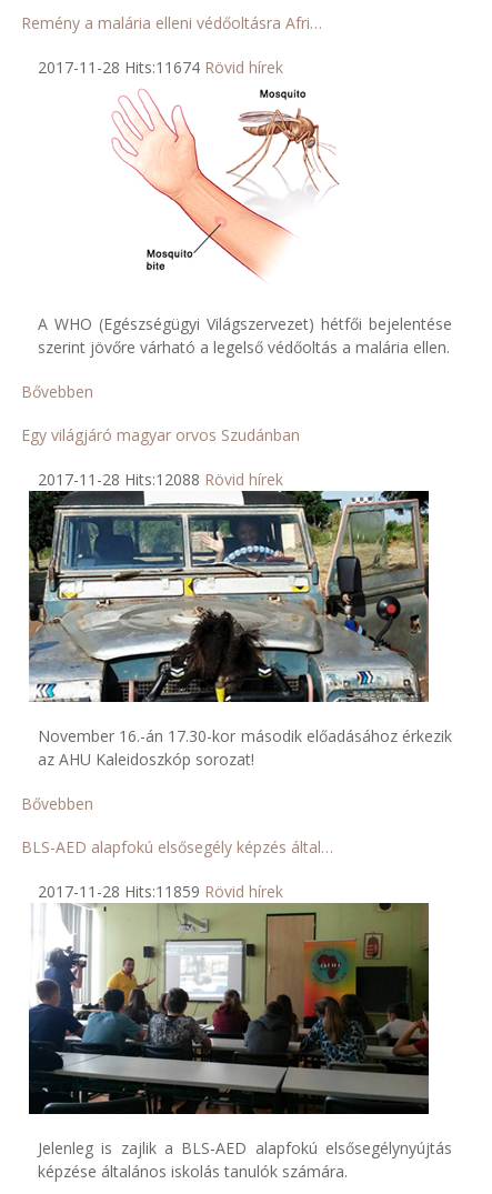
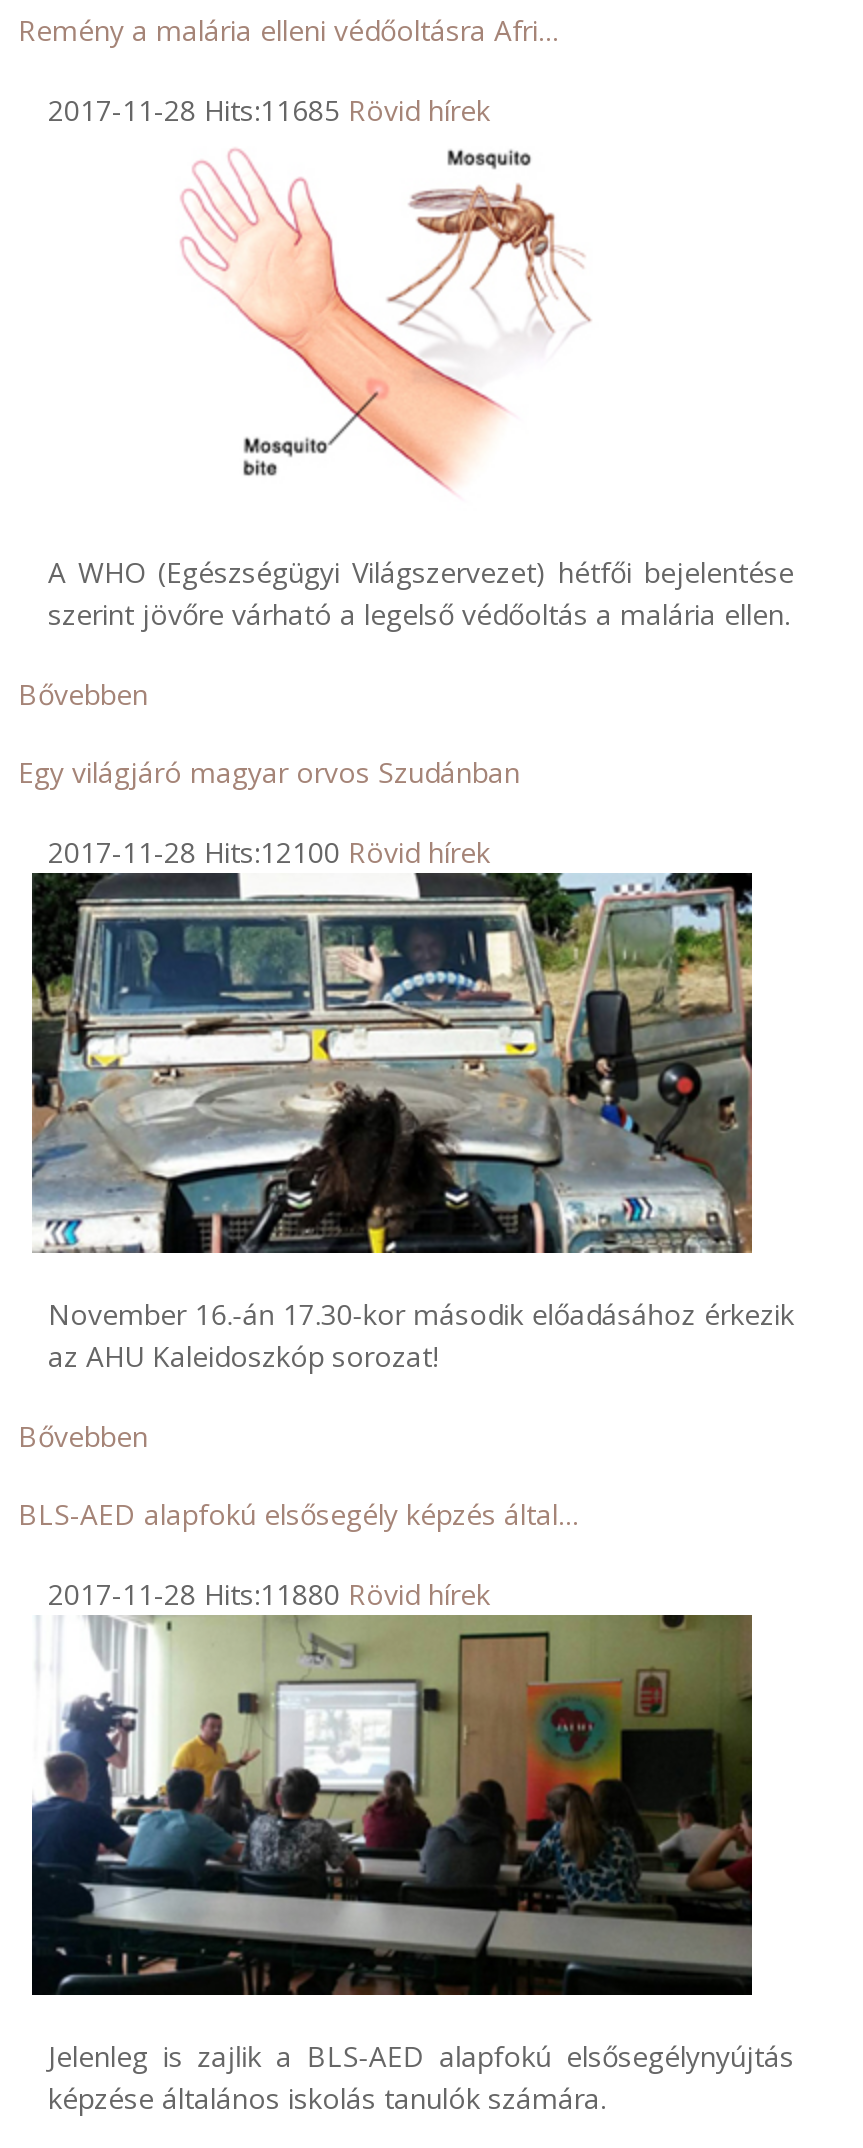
- 2017-11-28 Hits:11674 Rövid hírek
+ 2017-11-28 Hits:11685 Rövid hírek

- 2017-11-28 Hits:12088 Rövid hírek
+ 2017-11-28 Hits:12100 Rövid hírek

- 2017-11-28 Hits:11859 Rövid hírek
+ 2017-11-28 Hits:11880 Rövid hírek
